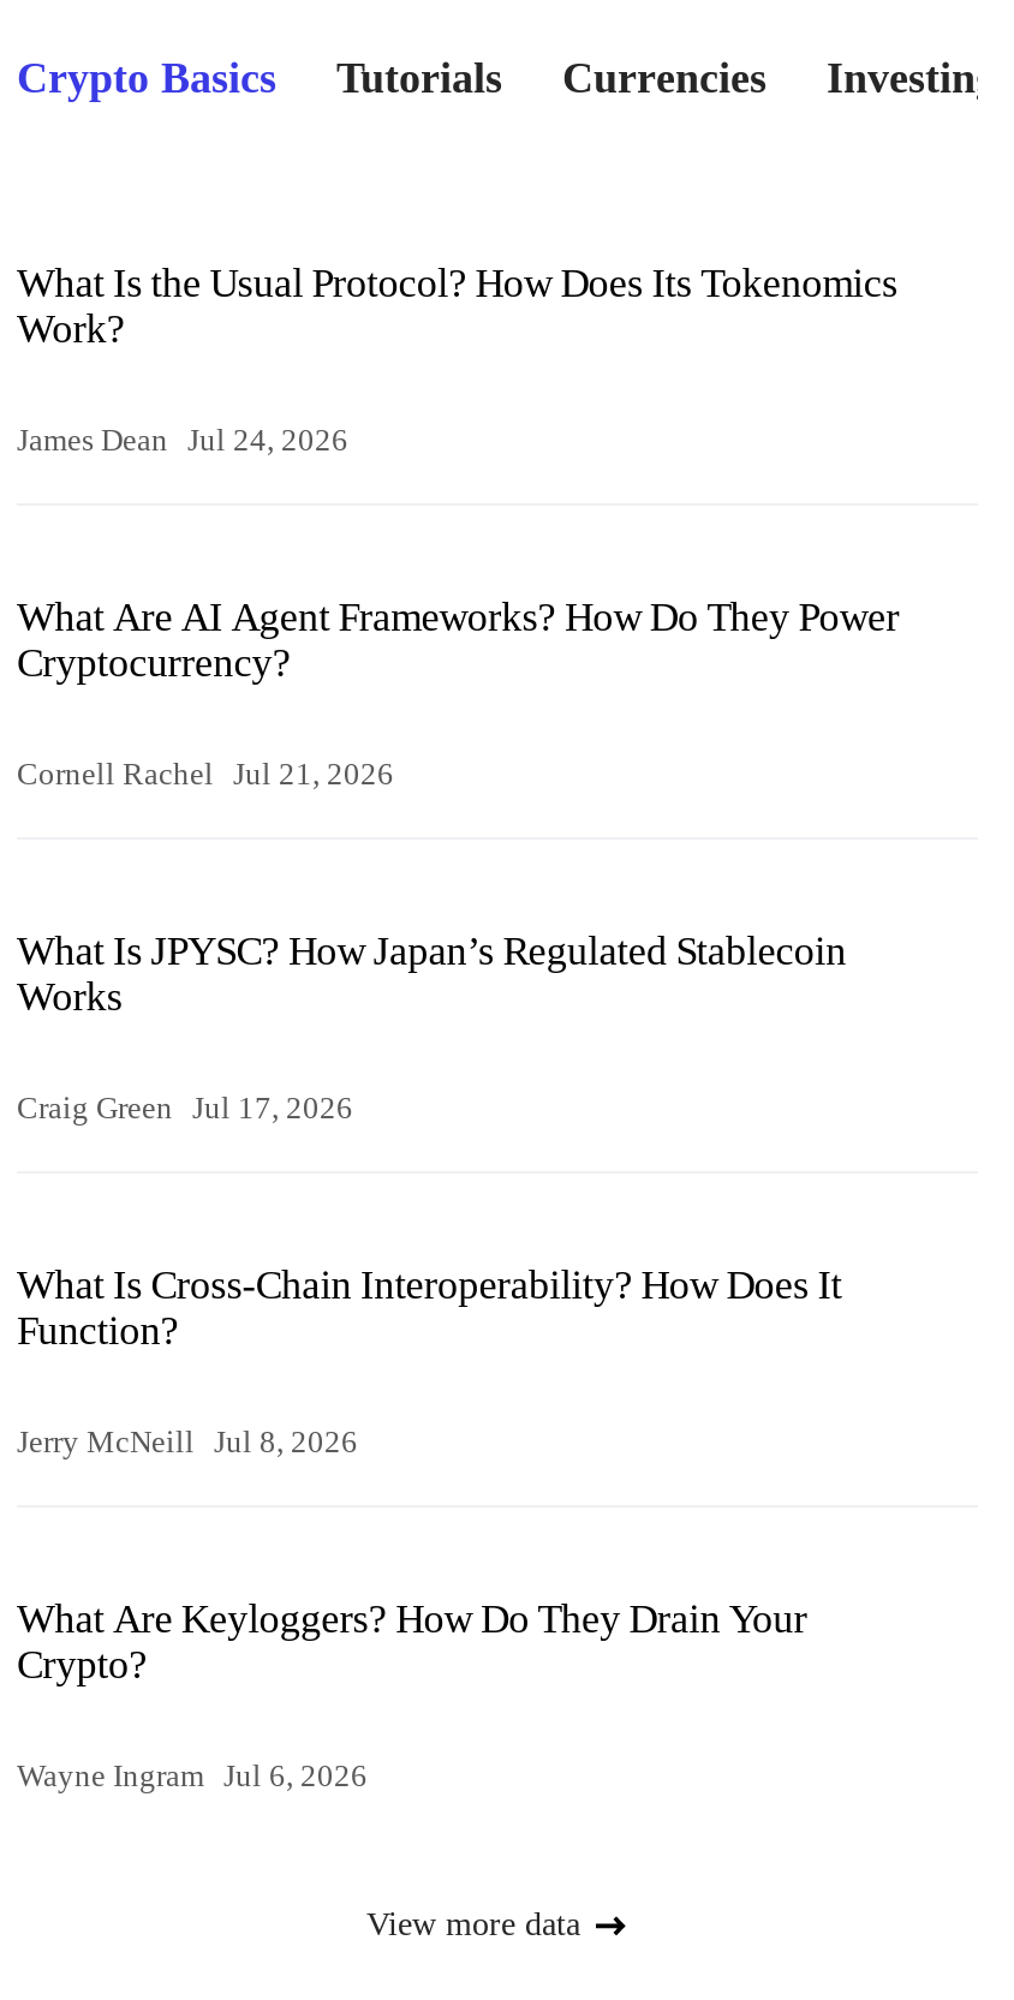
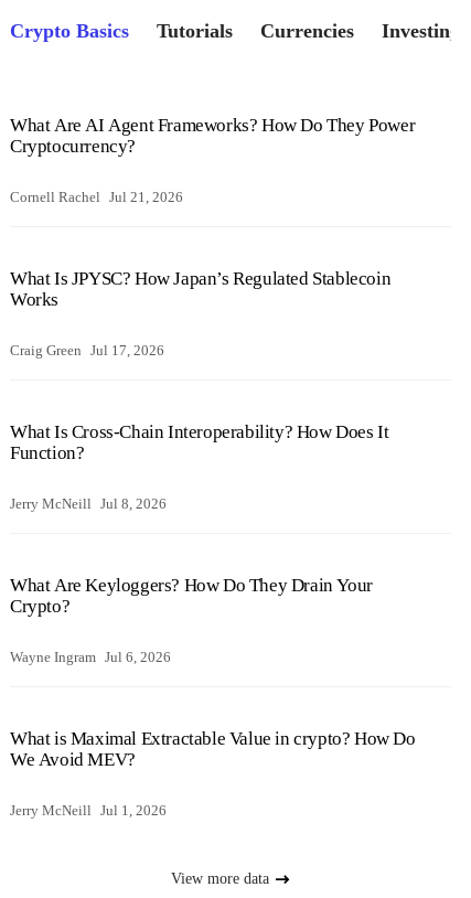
- What Is the Usual Protocol? How Does Its Tokenomics
- Work?
- James Dean Jul 24, 2026

moved up: What Are AI Agent Frameworks? How Do They Power | Cryptocurrency? | Cornell Rachel Jul 21, 2026 | ... | Crypto? | Wayne Ingram Jul 6, 2026

+ What is Maximal Extractable Value in crypto? How Do
+ We Avoid MEV?
+ Jerry McNeill Jul 1, 2026
